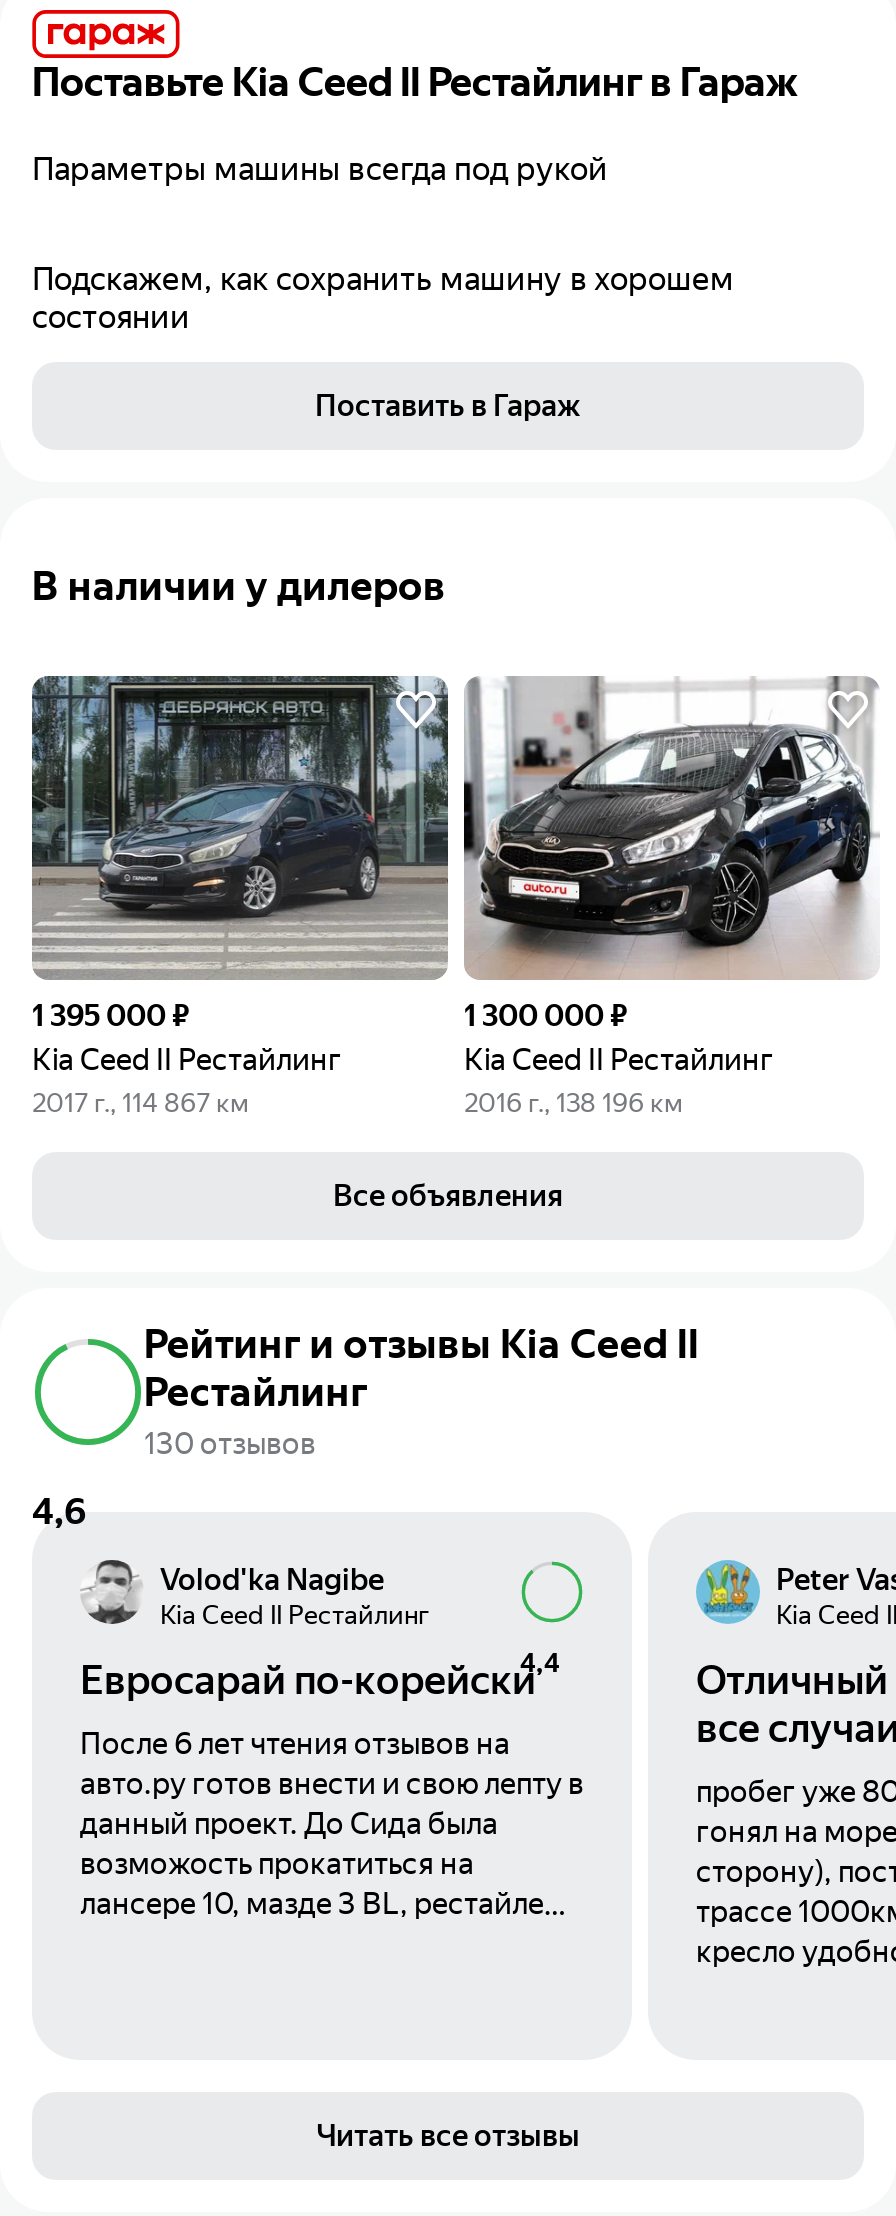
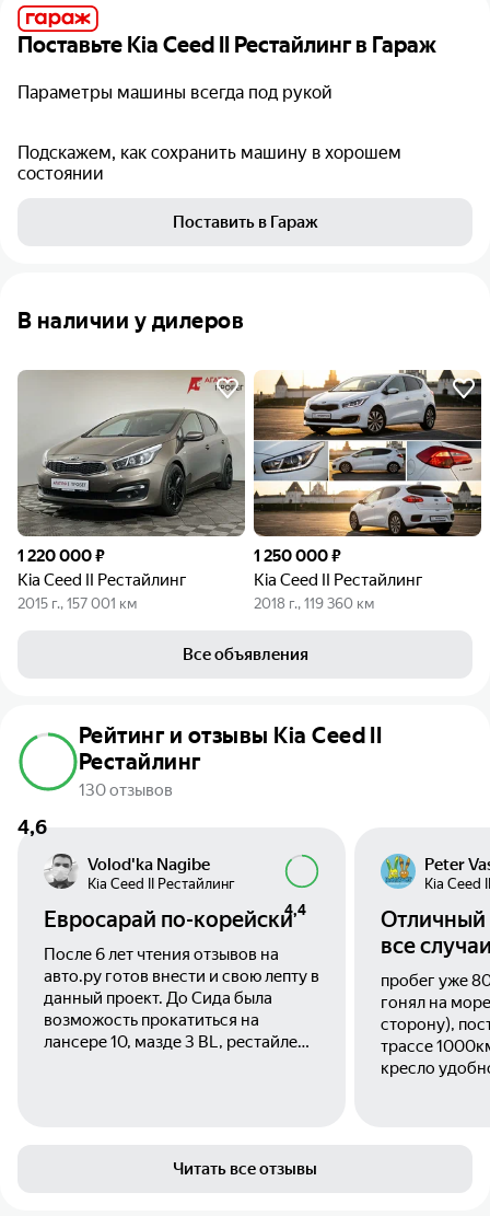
- [image]
- 1 395 000 ₽
+ [image]
+ 1 220 000 ₽

- [image]
- 1 300 000 ₽
+ [image]
+ 1 250 000 ₽

- 2017 г., 114 867 км
+ 2015 г., 157 001 км

- 2016 г., 138 196 км
+ 2018 г., 119 360 км
